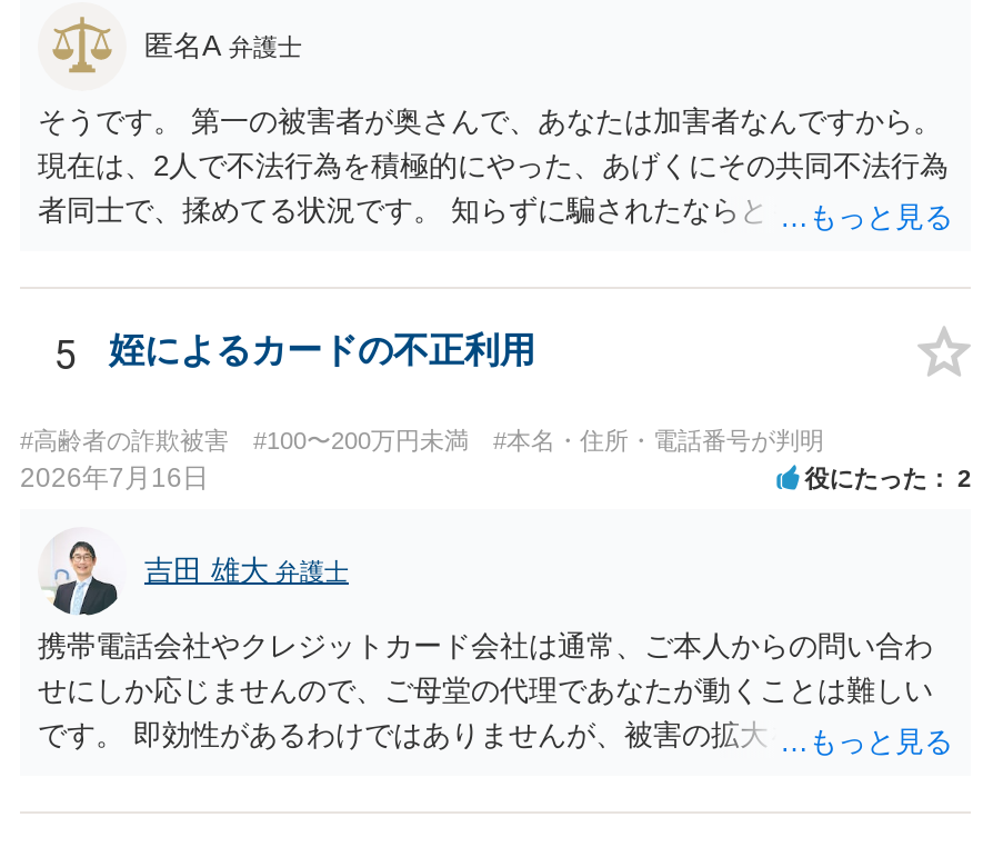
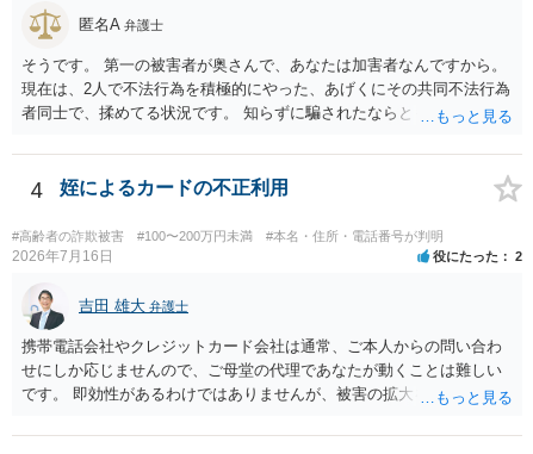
- 5 姪によるカードの不正利用
+ 4 姪によるカードの不正利用
